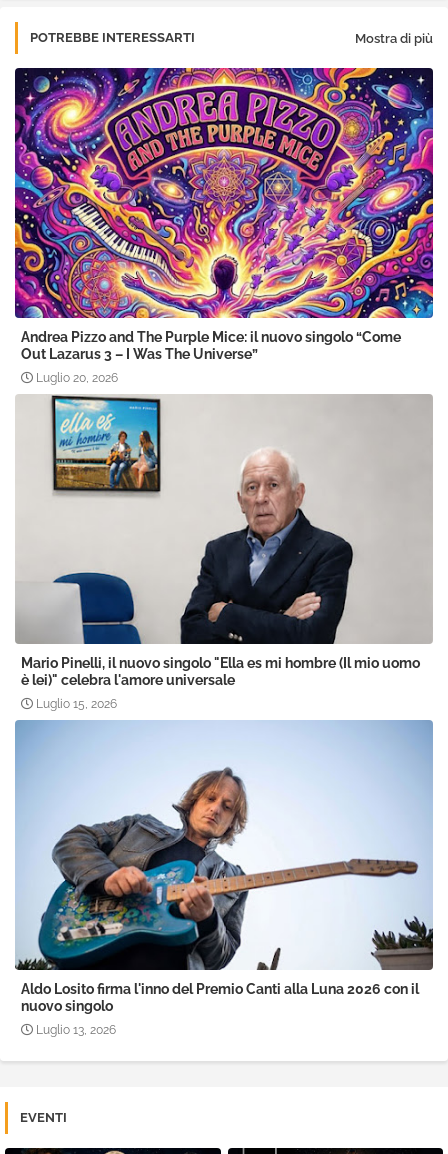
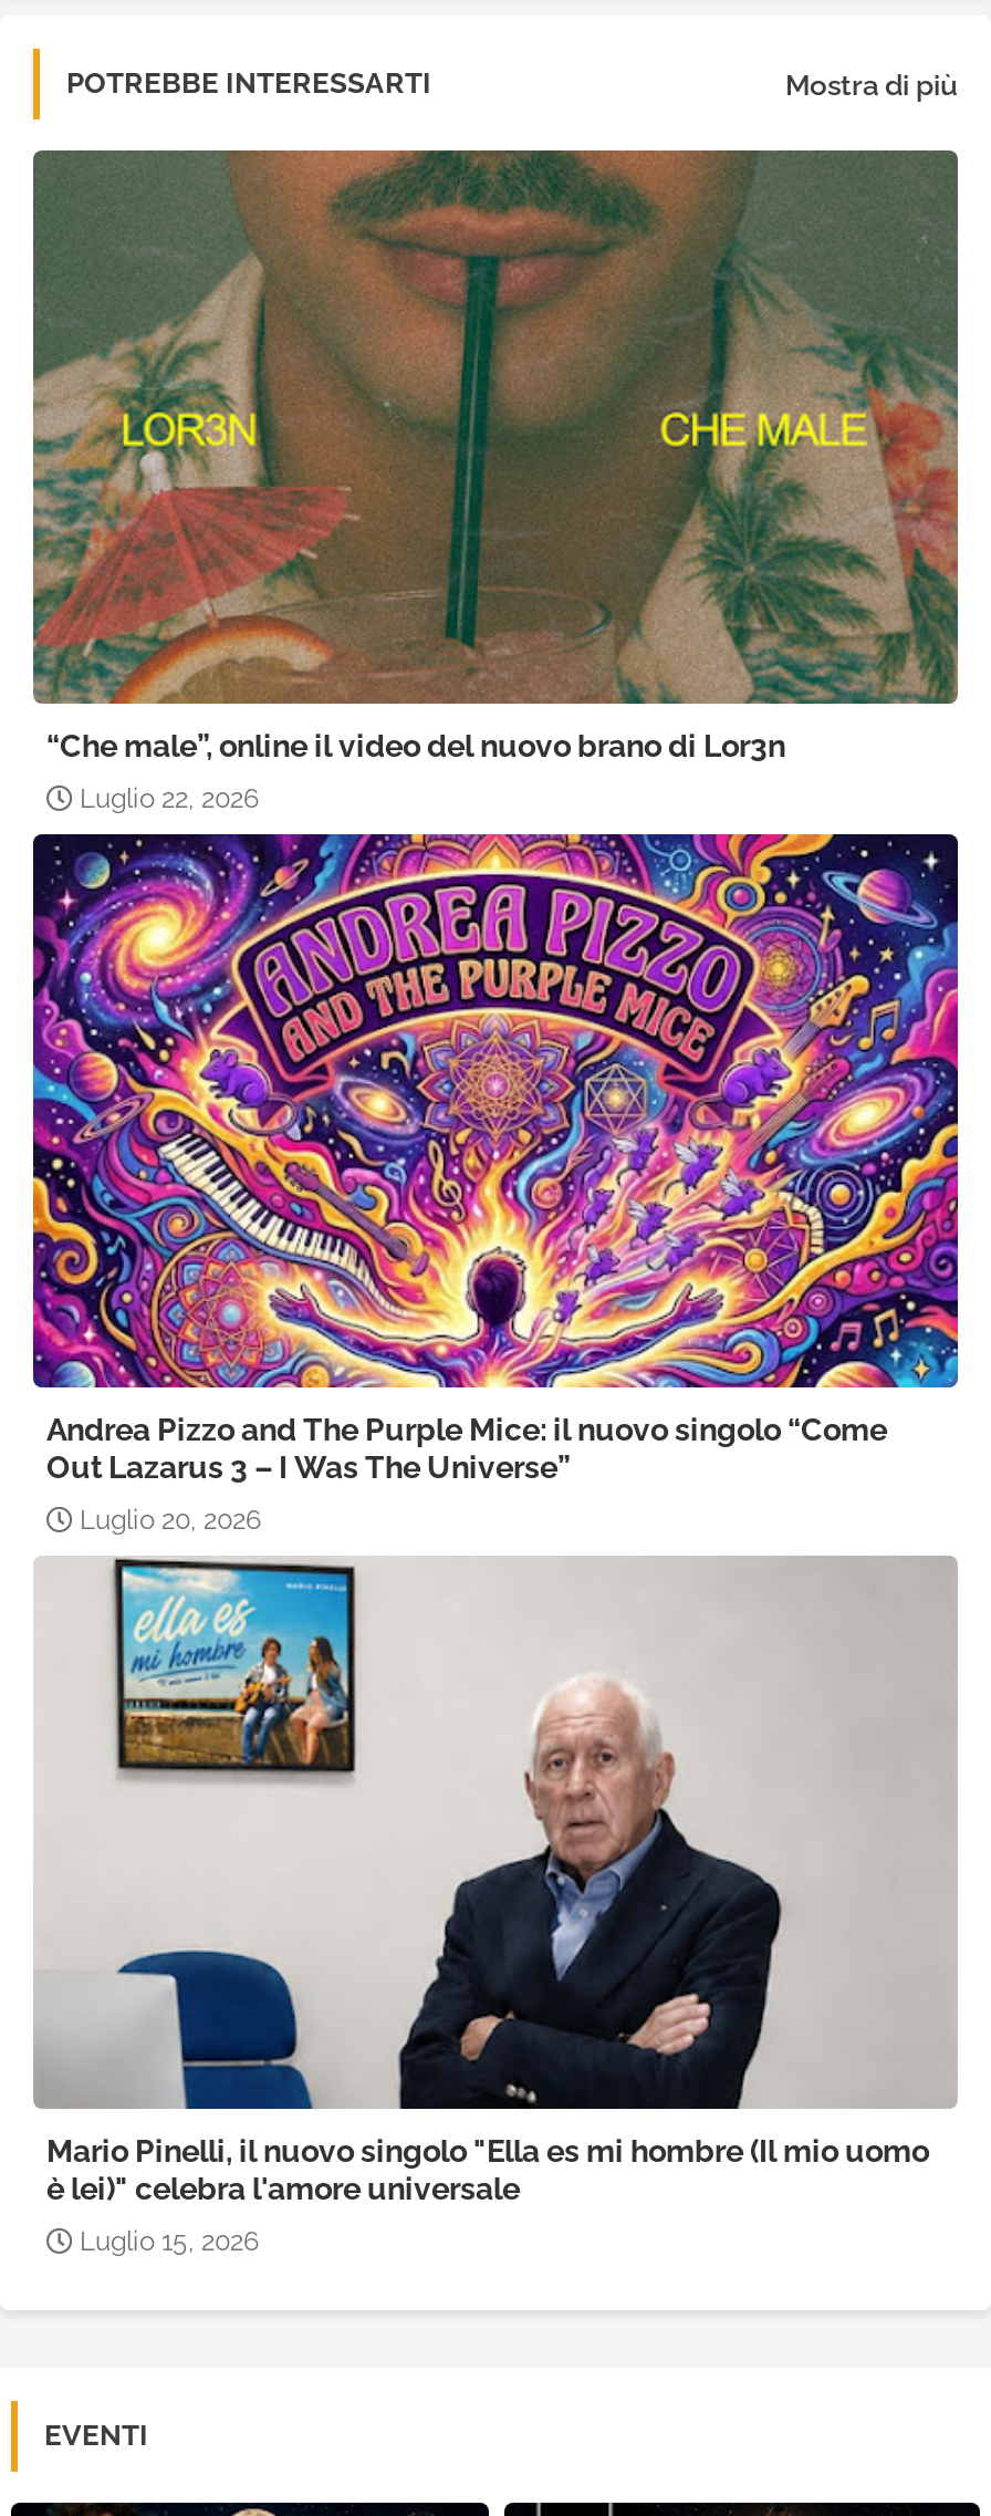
+ [image]
+ “Che male”, online il video del nuovo brano di Lor3n
+ Luglio 22, 2026

moved down: [image] | Andrea Pizzo and The Purple Mice: il nuovo singolo “Come | Out Lazarus 3 – I Was The Universe” | Luglio 20, 2026 | Mario Pinelli, il nuovo singolo "Ella es mi hombre (Il mio uomo | è lei)" celebra l'amore universale | Luglio 15, 2026

- [image]
- Aldo Losito firma l'inno del Premio Canti alla Luna 2026 con il
- nuovo singolo
- Luglio 13, 2026
